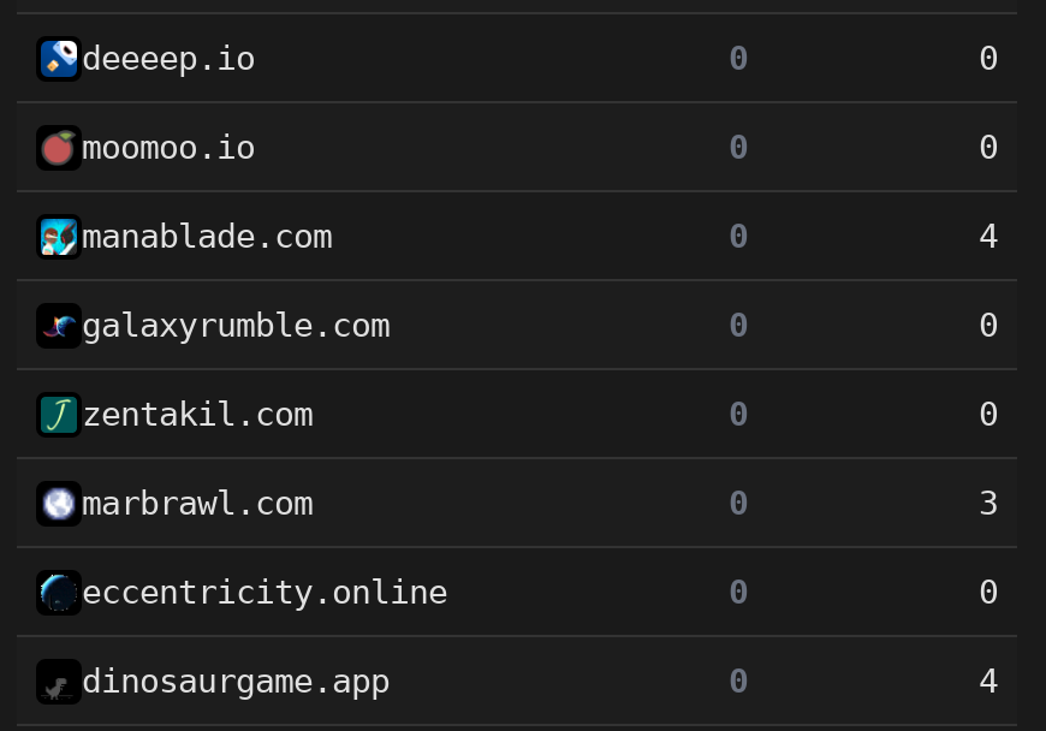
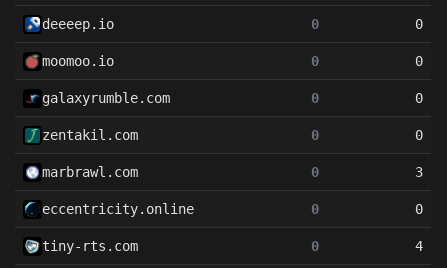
- manablade.com
- 0
- 4

- dinosaurgame.app
+ tiny-rts.com
